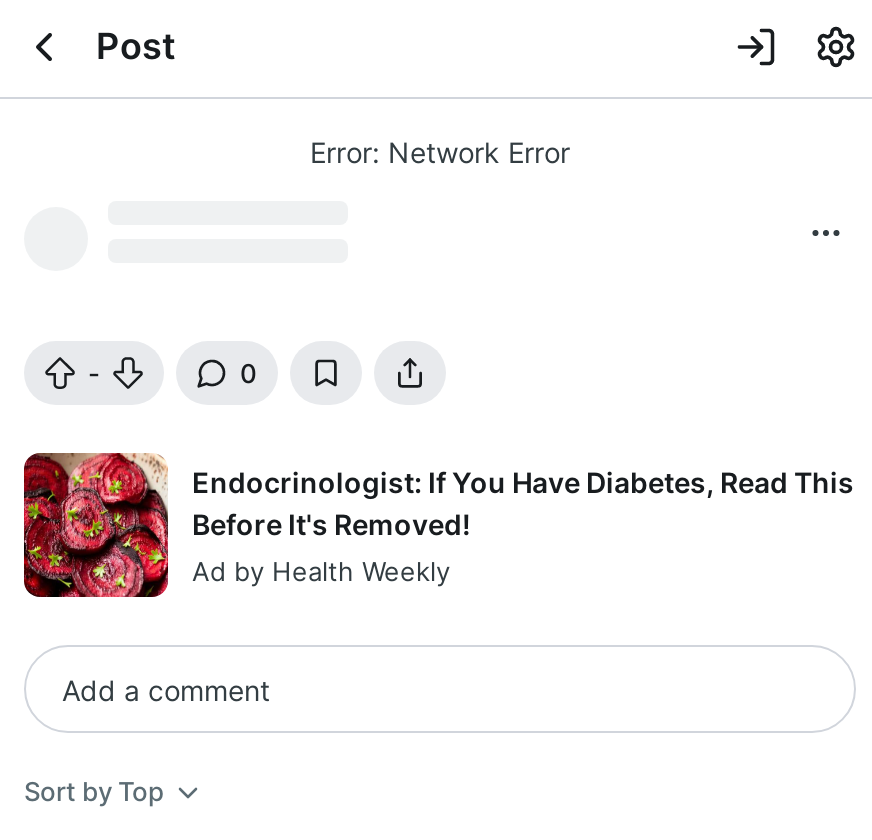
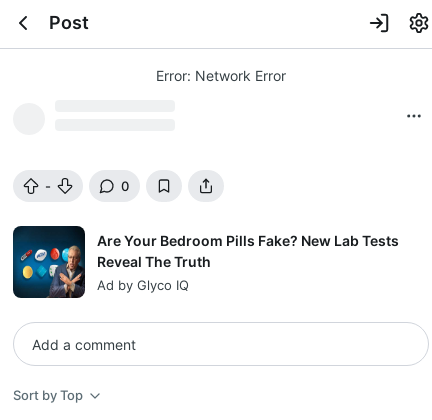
- [image]
- Endocrinologist: If You Have Diabetes, Read This
- Before It's Removed!
- Ad by Health Weekly
+ [image]
+ Are Your Bedroom Pills Fake? New Lab Tests
+ Reveal The Truth
+ Ad by Glyco IQ
